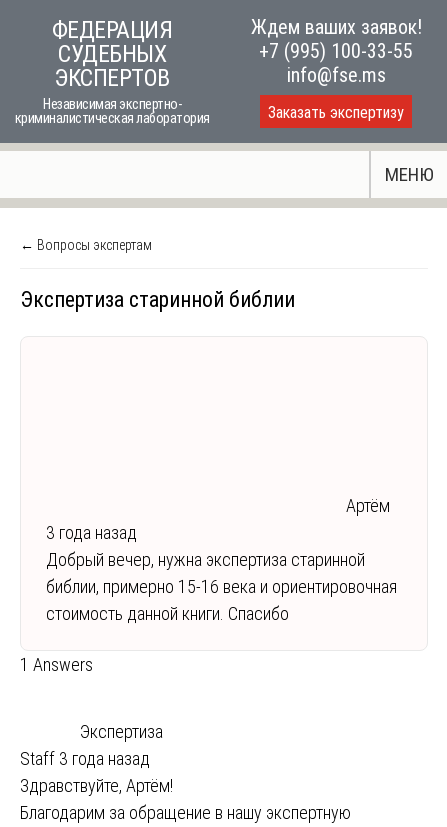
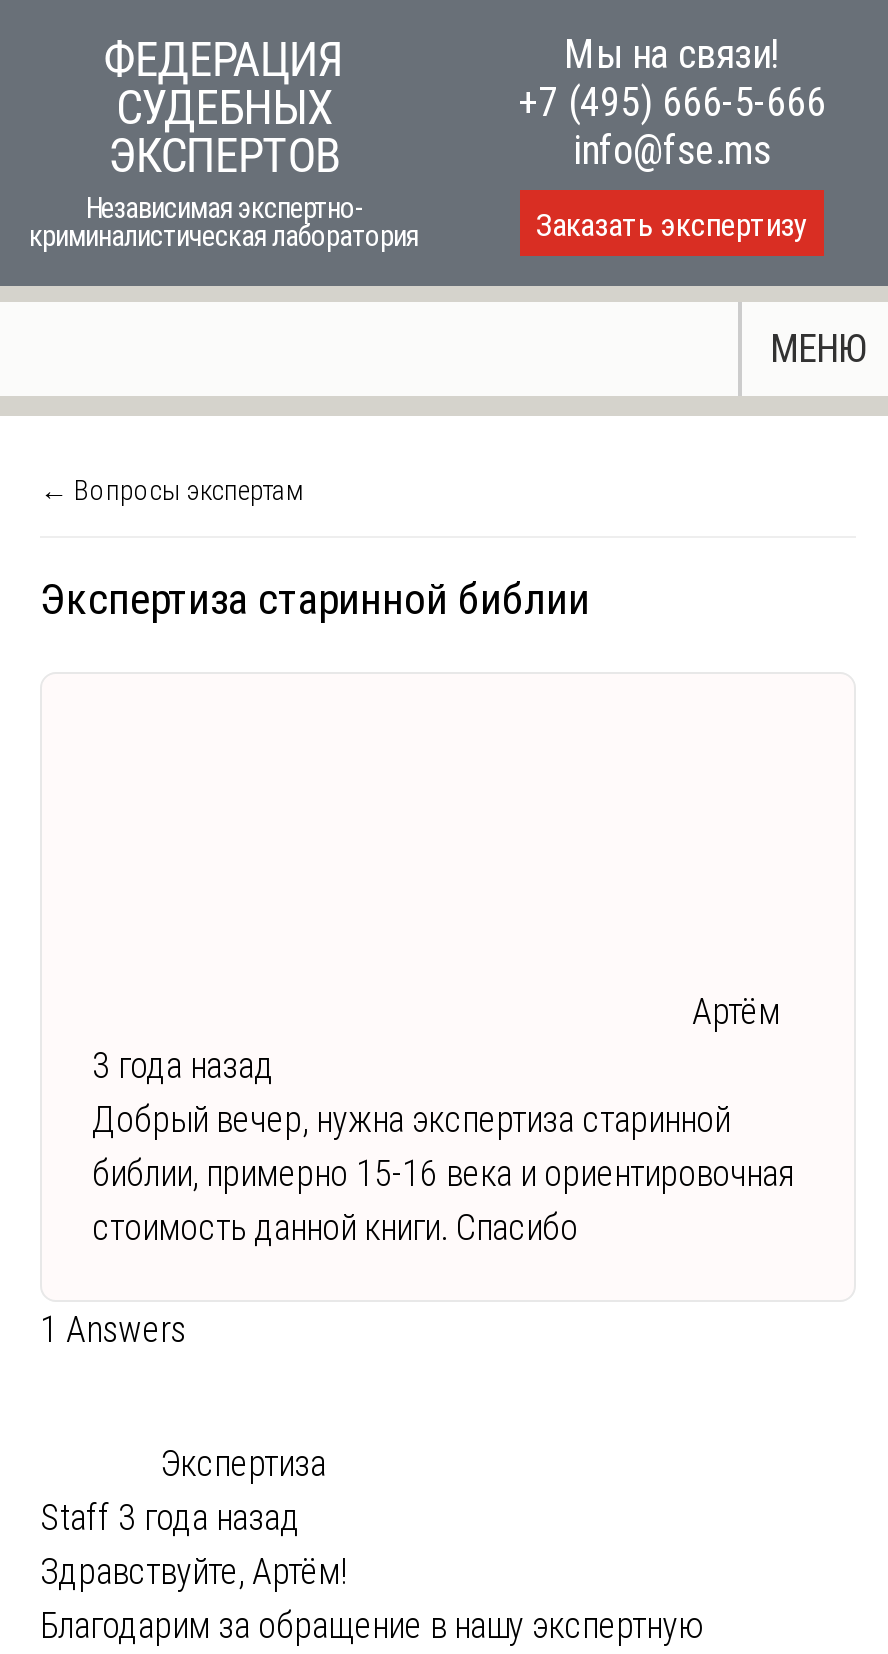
- Ждем ваших заявок!
- +7 (995) 100-33-55
+ Мы на связи!
+ +7 (495) 666-5-666
